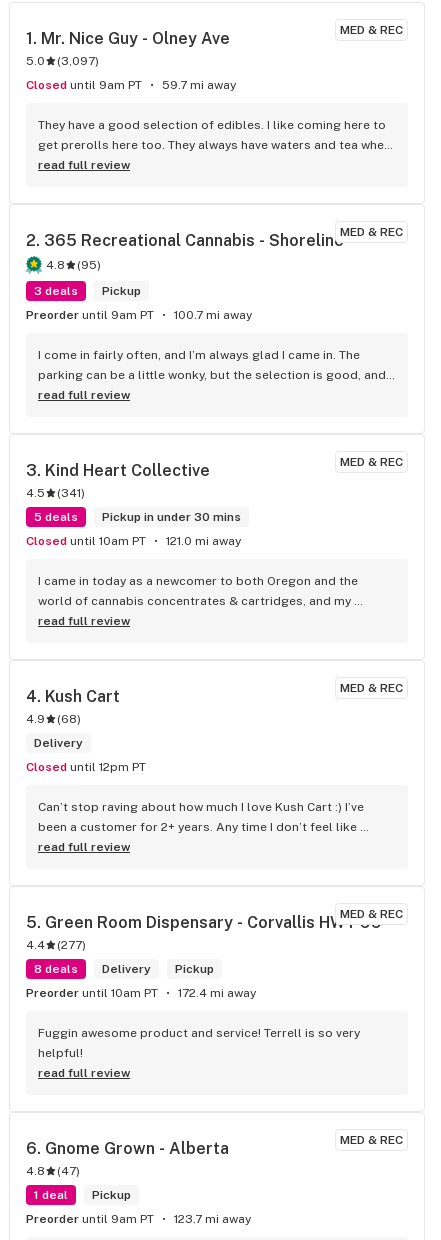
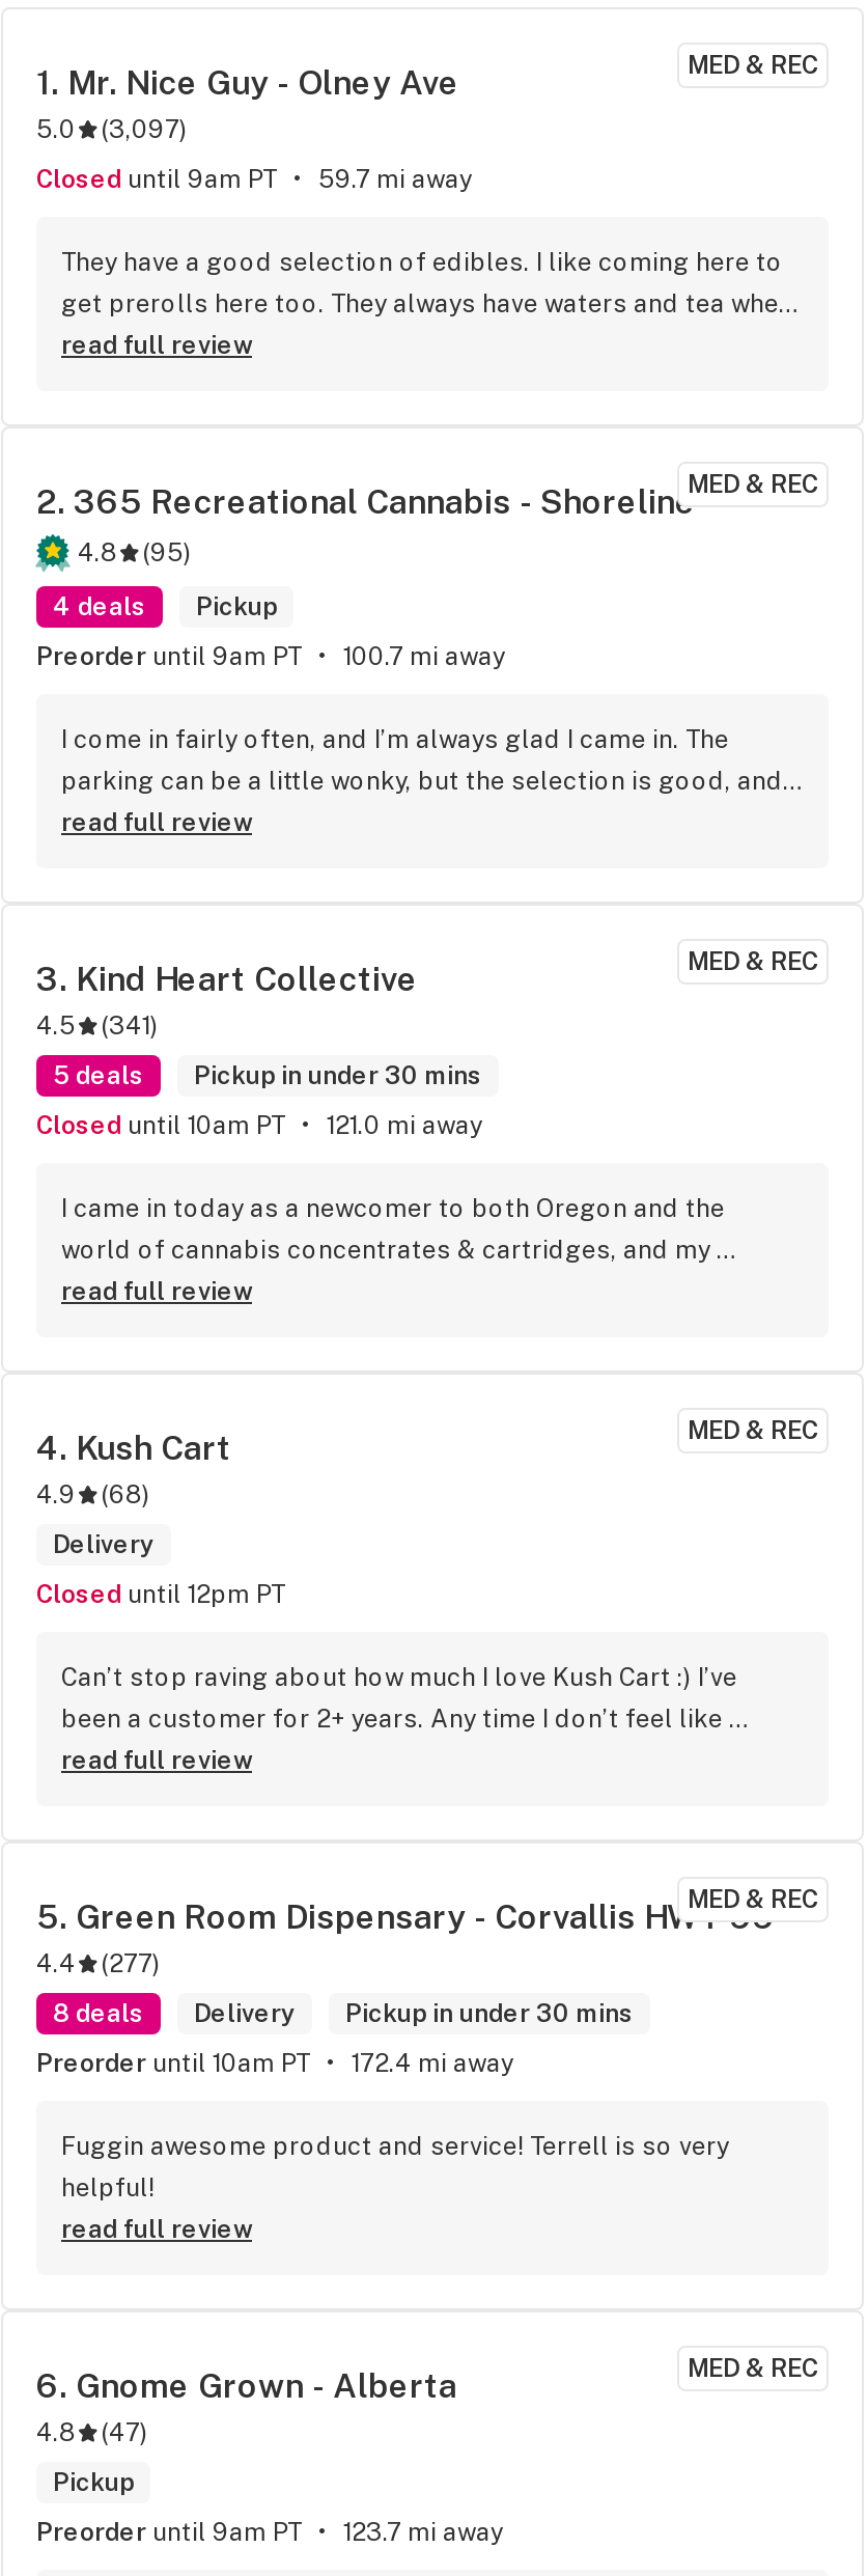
- 3 deals Pickup
+ 4 deals Pickup

- Pickup
+ Pickup in under 30 mins

- 1 deal
